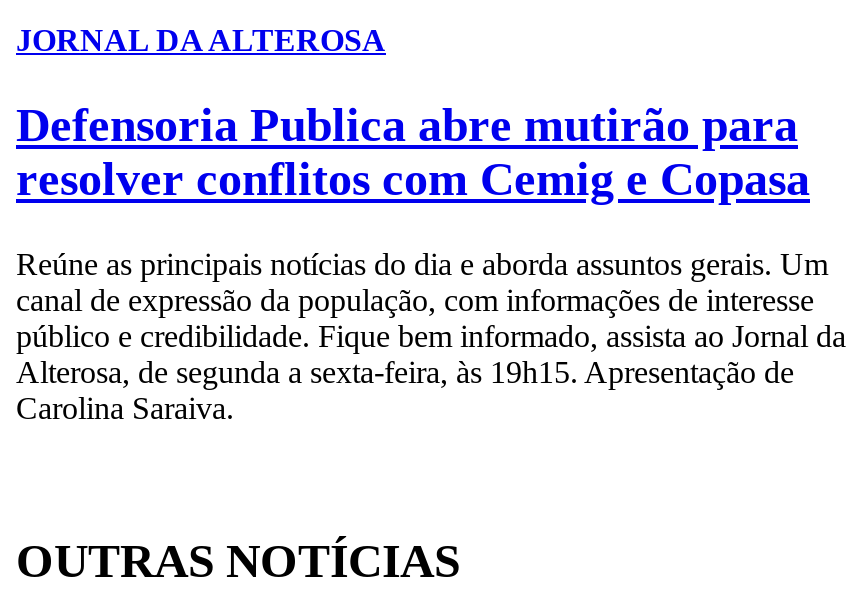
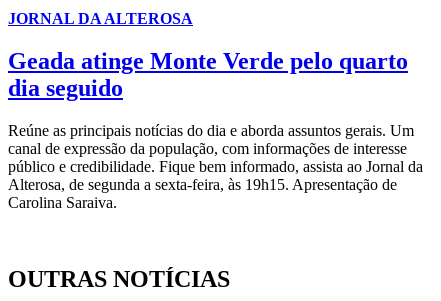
- Defensoria Publica abre mutirão para
- resolver conflitos com Cemig e Copasa
+ Geada atinge Monte Verde pelo quarto
+ dia seguido
